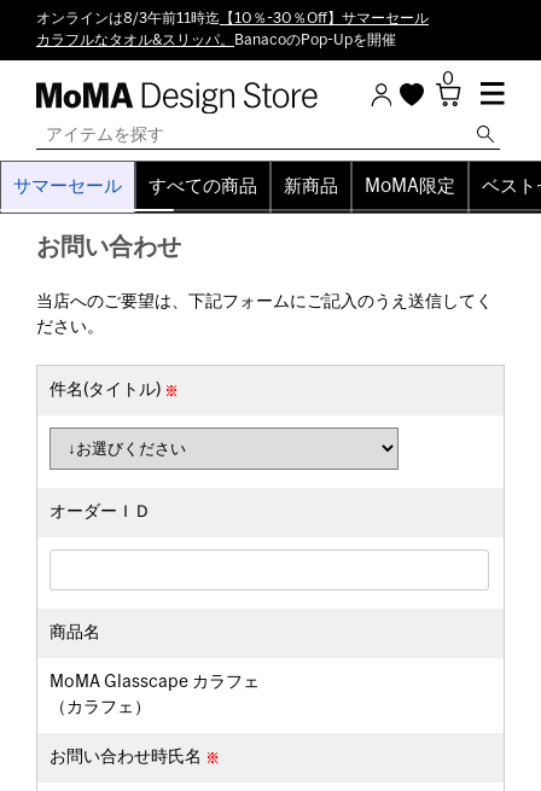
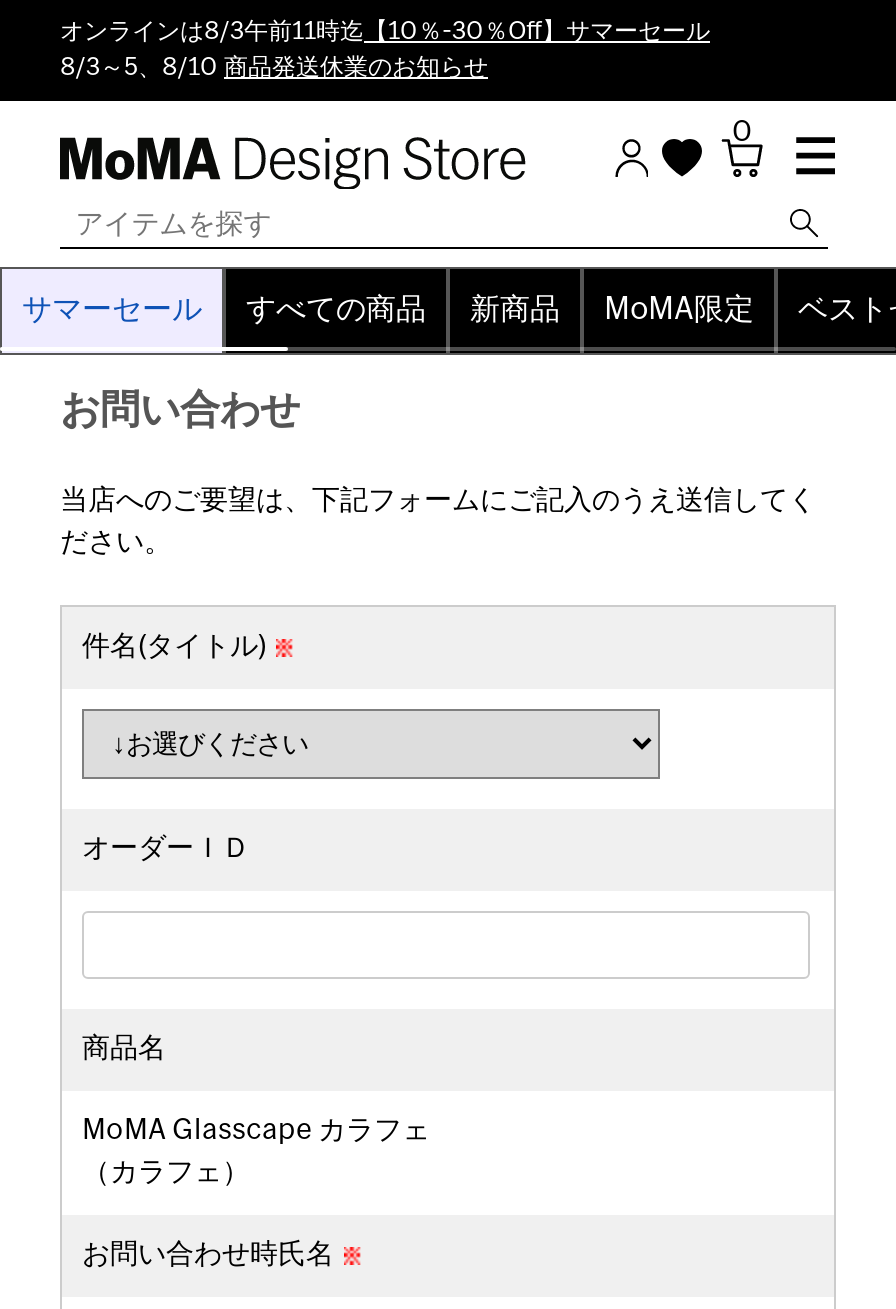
- カラフルなタオル&スリッパ。BanacoのPop-Upを開催
+ 8/3～5、8/10商品発送休業のお知らせ
